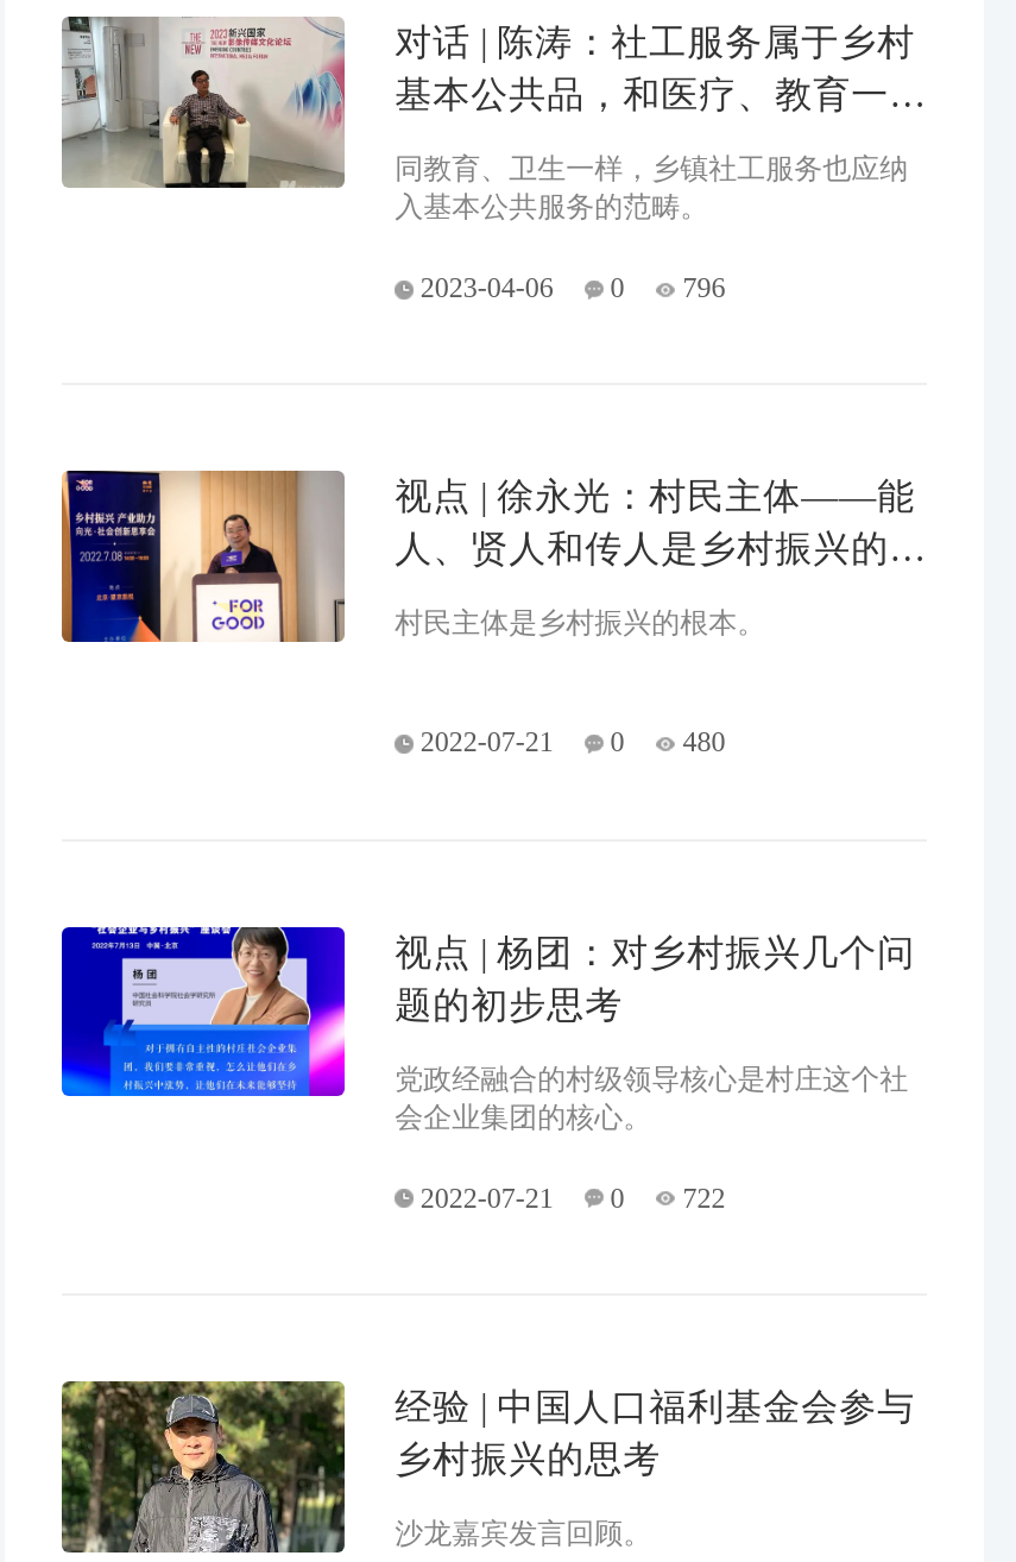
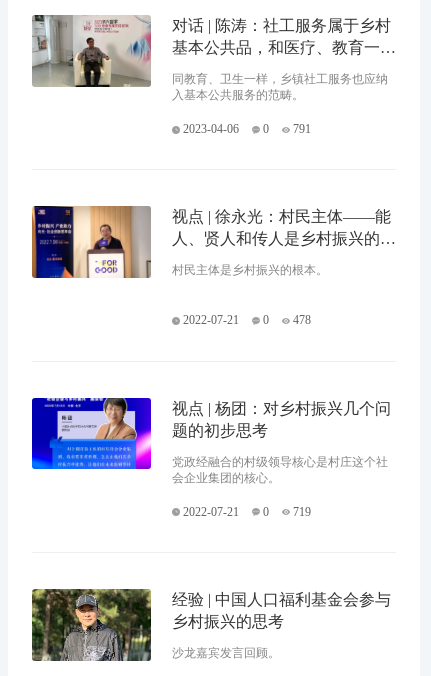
- 2023-04-06 0 796
+ 2023-04-06 0 791

- 2022-07-21 0 480
+ 2022-07-21 0 478

- 2022-07-21 0 722
+ 2022-07-21 0 719
